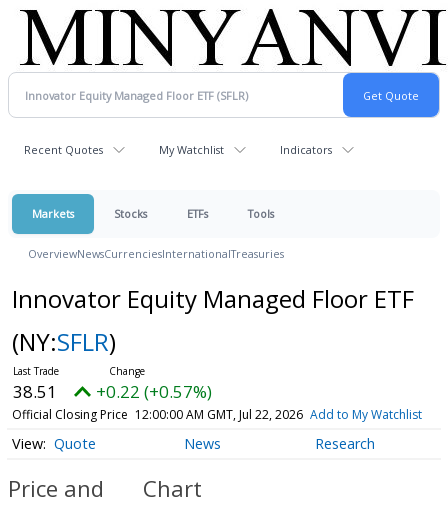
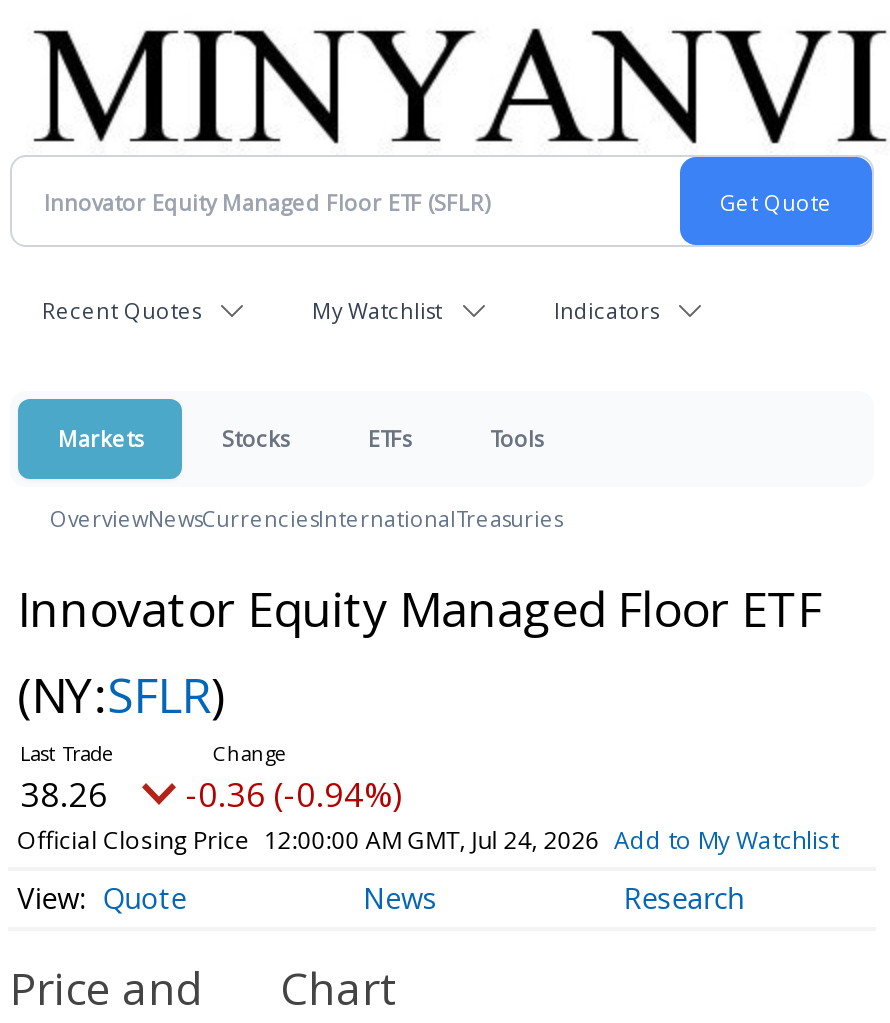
- 38.51
+ 38.26

- +0.22 (+0.57%)
+ -0.36 (-0.94%)

- Official Closing Price 12:00:00 AM GMT, Jul 22, 2026 Add to My Watchlist
+ Official Closing Price 12:00:00 AM GMT, Jul 24, 2026 Add to My Watchlist
